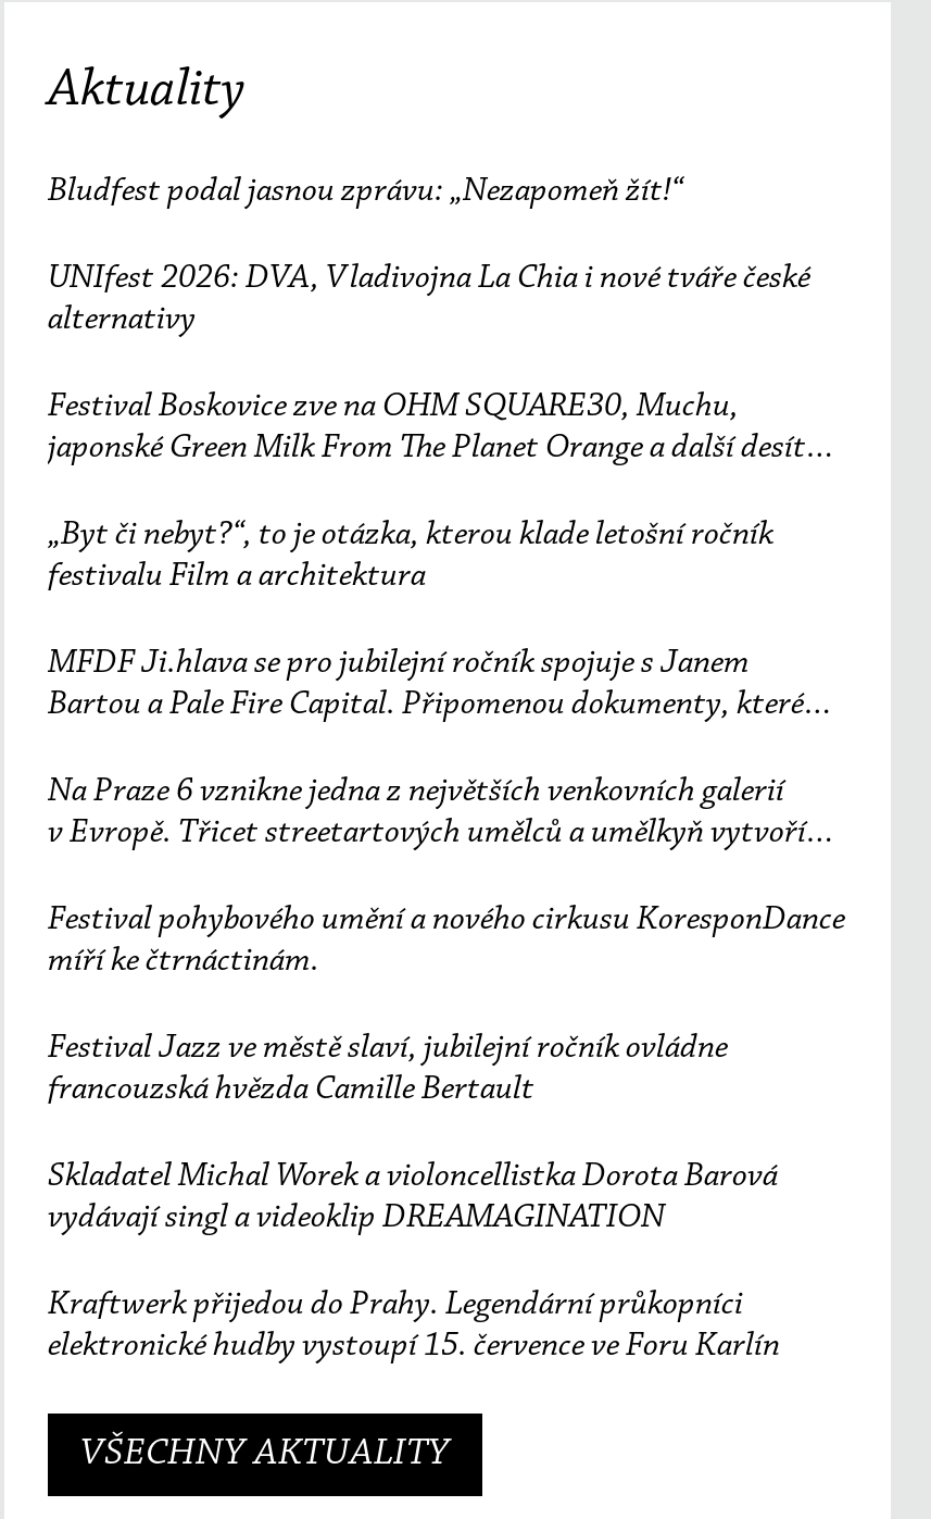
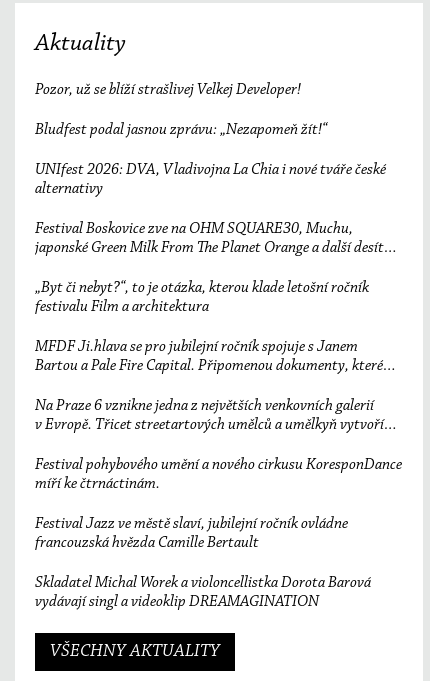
+ Pozor, už se blíží strašlivej Velkej Developer!

moved down: Bludfest podal jasnou zprávu: „Nezapomeň žít!“ | UNIfest 2026: DVA, Vladivojna La Chia i nové tváře české | alternativy | ... | francouzská hvězda Camille Bertault | Skladatel Michal Worek a violoncellistka Dorota Barová

- Kraftwerk přijedou do Prahy. Legendární průkopníci
- elektronické hudby vystoupí 15. července ve Foru Karlín
